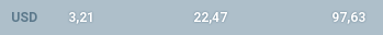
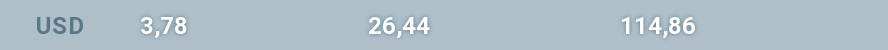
- USD 3,21
+ USD 3,78

- 22,47
+ 26,44

- 97,63
+ 114,86
